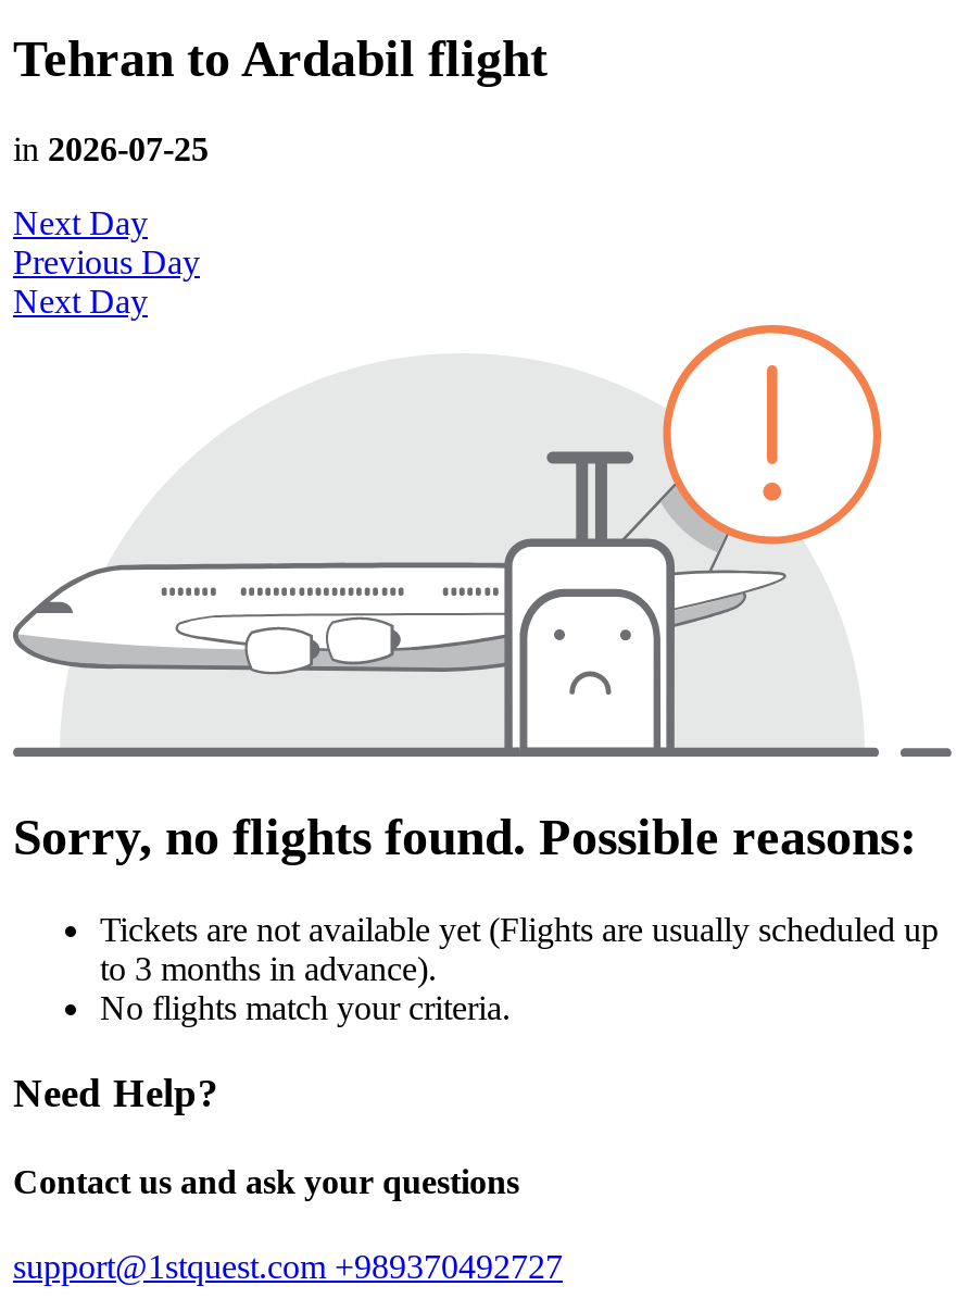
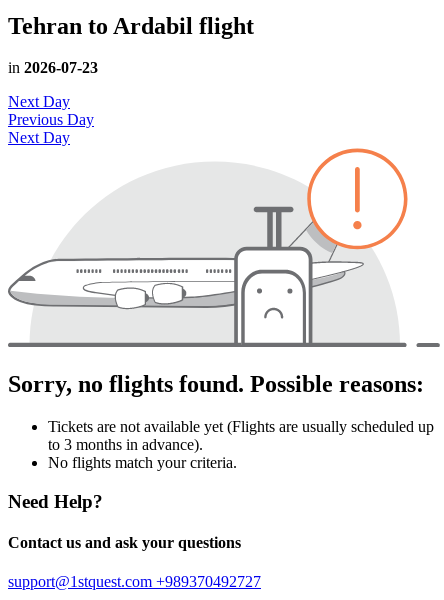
- in 2026-07-25
+ in 2026-07-23
